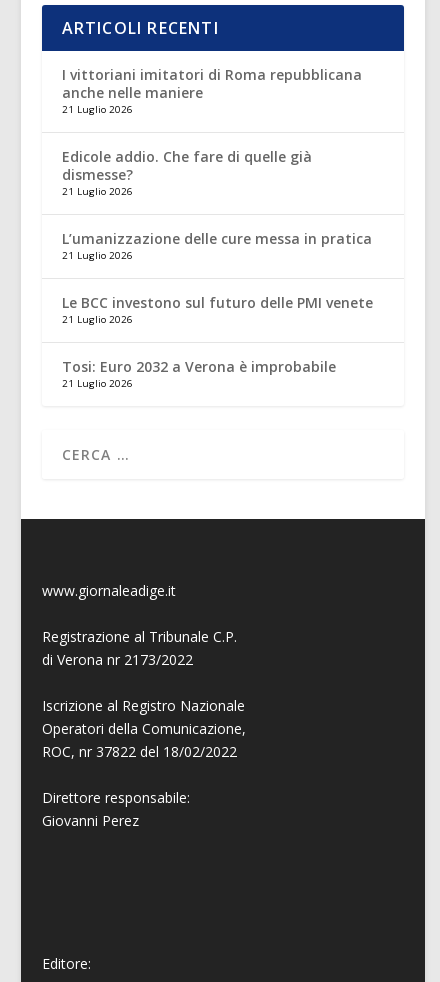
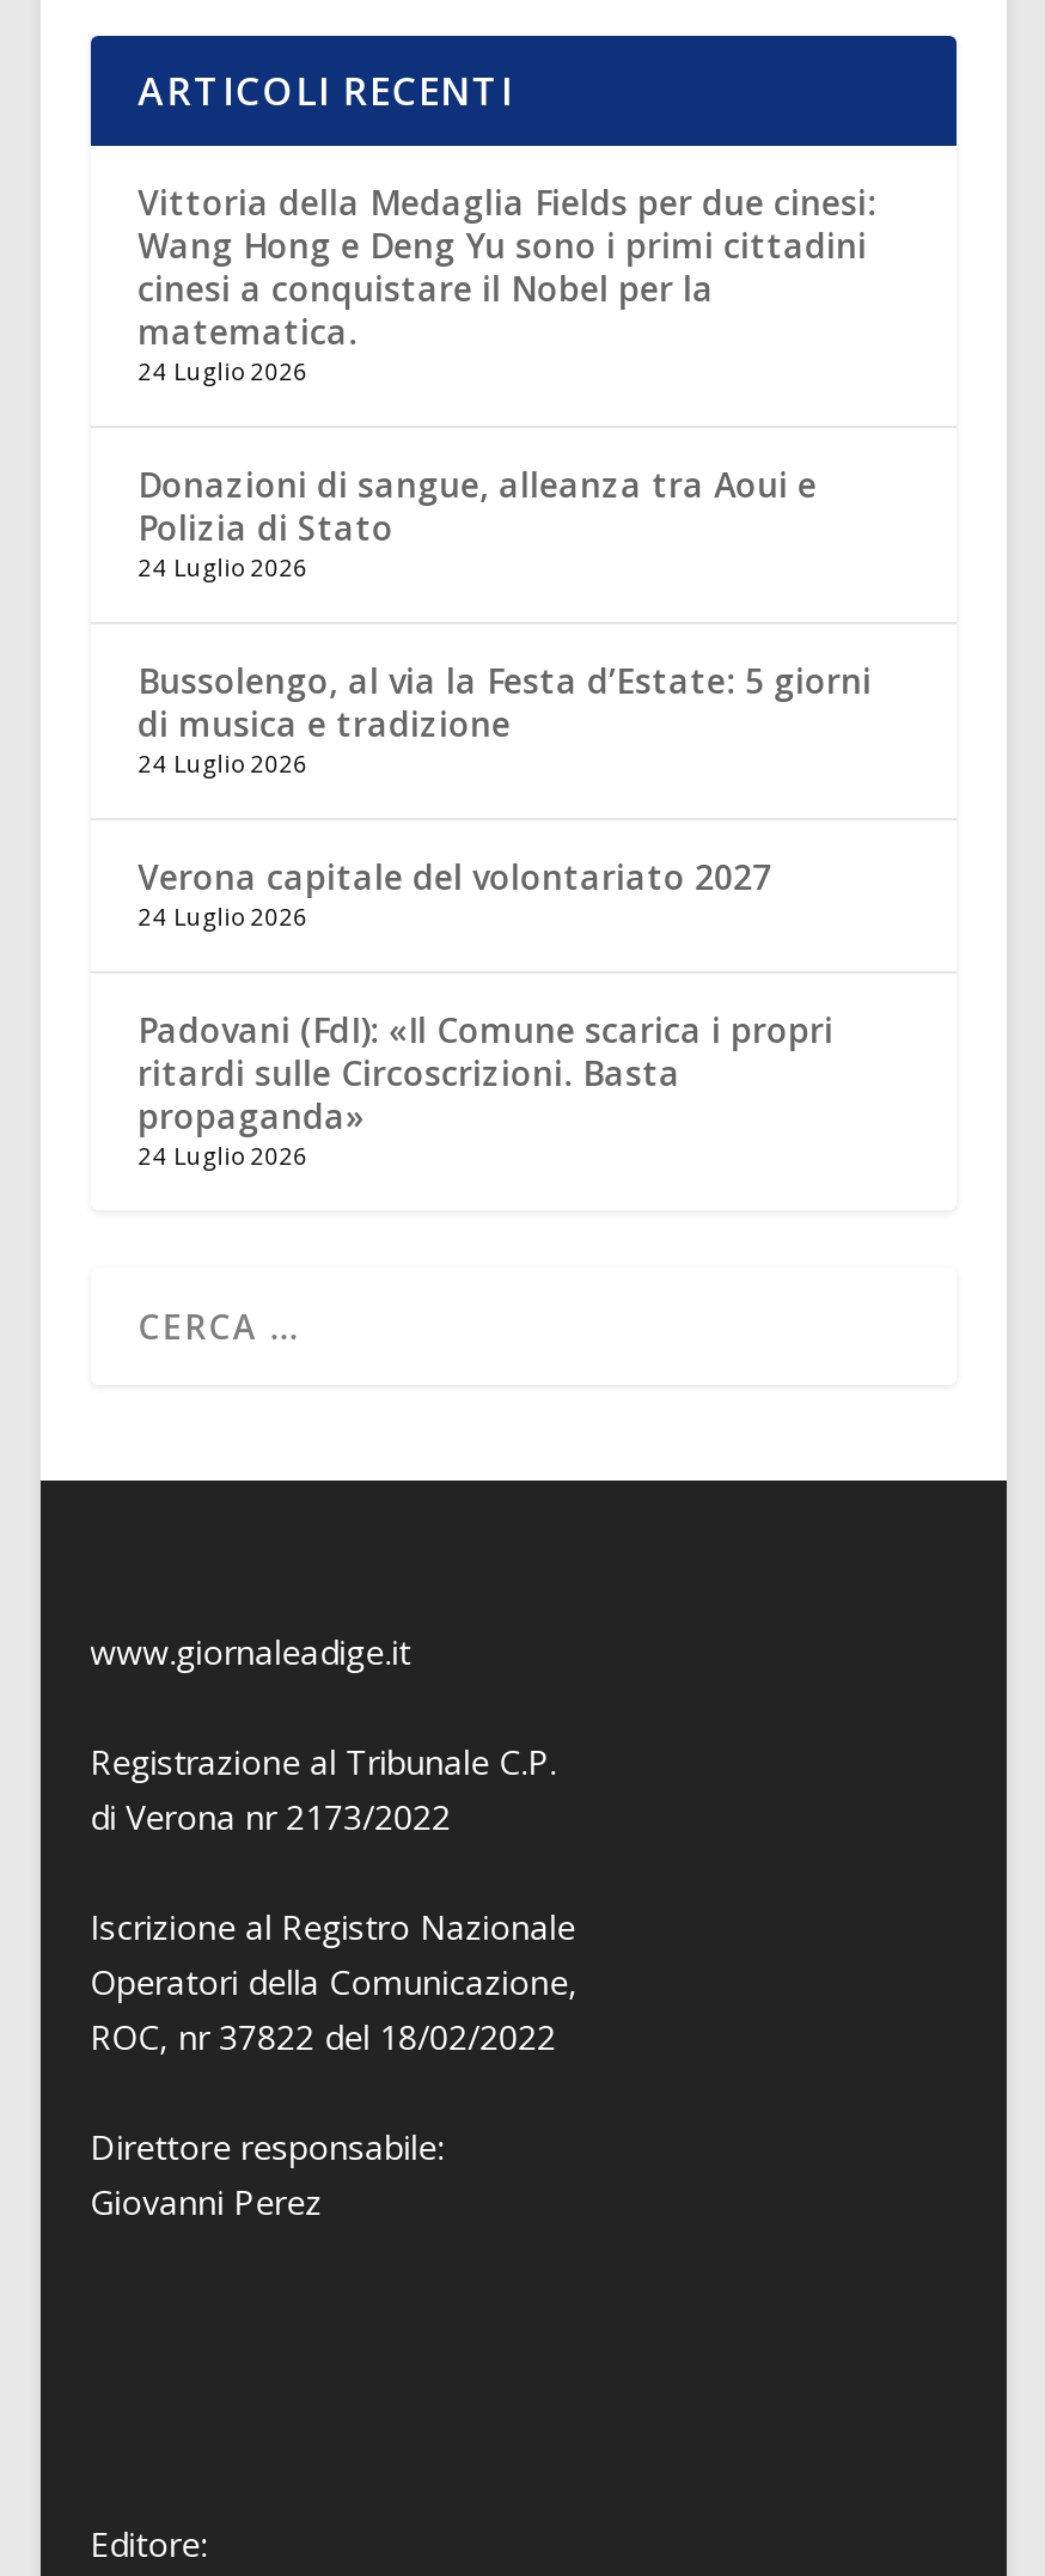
- I vittoriani imitatori di Roma repubblicana
- anche nelle maniere
- 21 Luglio 2026
+ Vittoria della Medaglia Fields per due cinesi:
+ Wang Hong e Deng Yu sono i primi cittadini
+ cinesi a conquistare il Nobel per la
+ matematica.
+ 24 Luglio 2026

- Edicole addio. Che fare di quelle già
- dismesse?
- 21 Luglio 2026
+ Donazioni di sangue, alleanza tra Aoui e
+ Polizia di Stato
+ 24 Luglio 2026

- L’umanizzazione delle cure messa in pratica
- 21 Luglio 2026
+ Bussolengo, al via la Festa d’Estate: 5 giorni
+ di musica e tradizione
+ 24 Luglio 2026

- Le BCC investono sul futuro delle PMI venete
- 21 Luglio 2026
+ Verona capitale del volontariato 2027
+ 24 Luglio 2026

- Tosi: Euro 2032 a Verona è improbabile
- 21 Luglio 2026
+ Padovani (FdI): «Il Comune scarica i propri
+ ritardi sulle Circoscrizioni. Basta
+ propaganda»
+ 24 Luglio 2026
